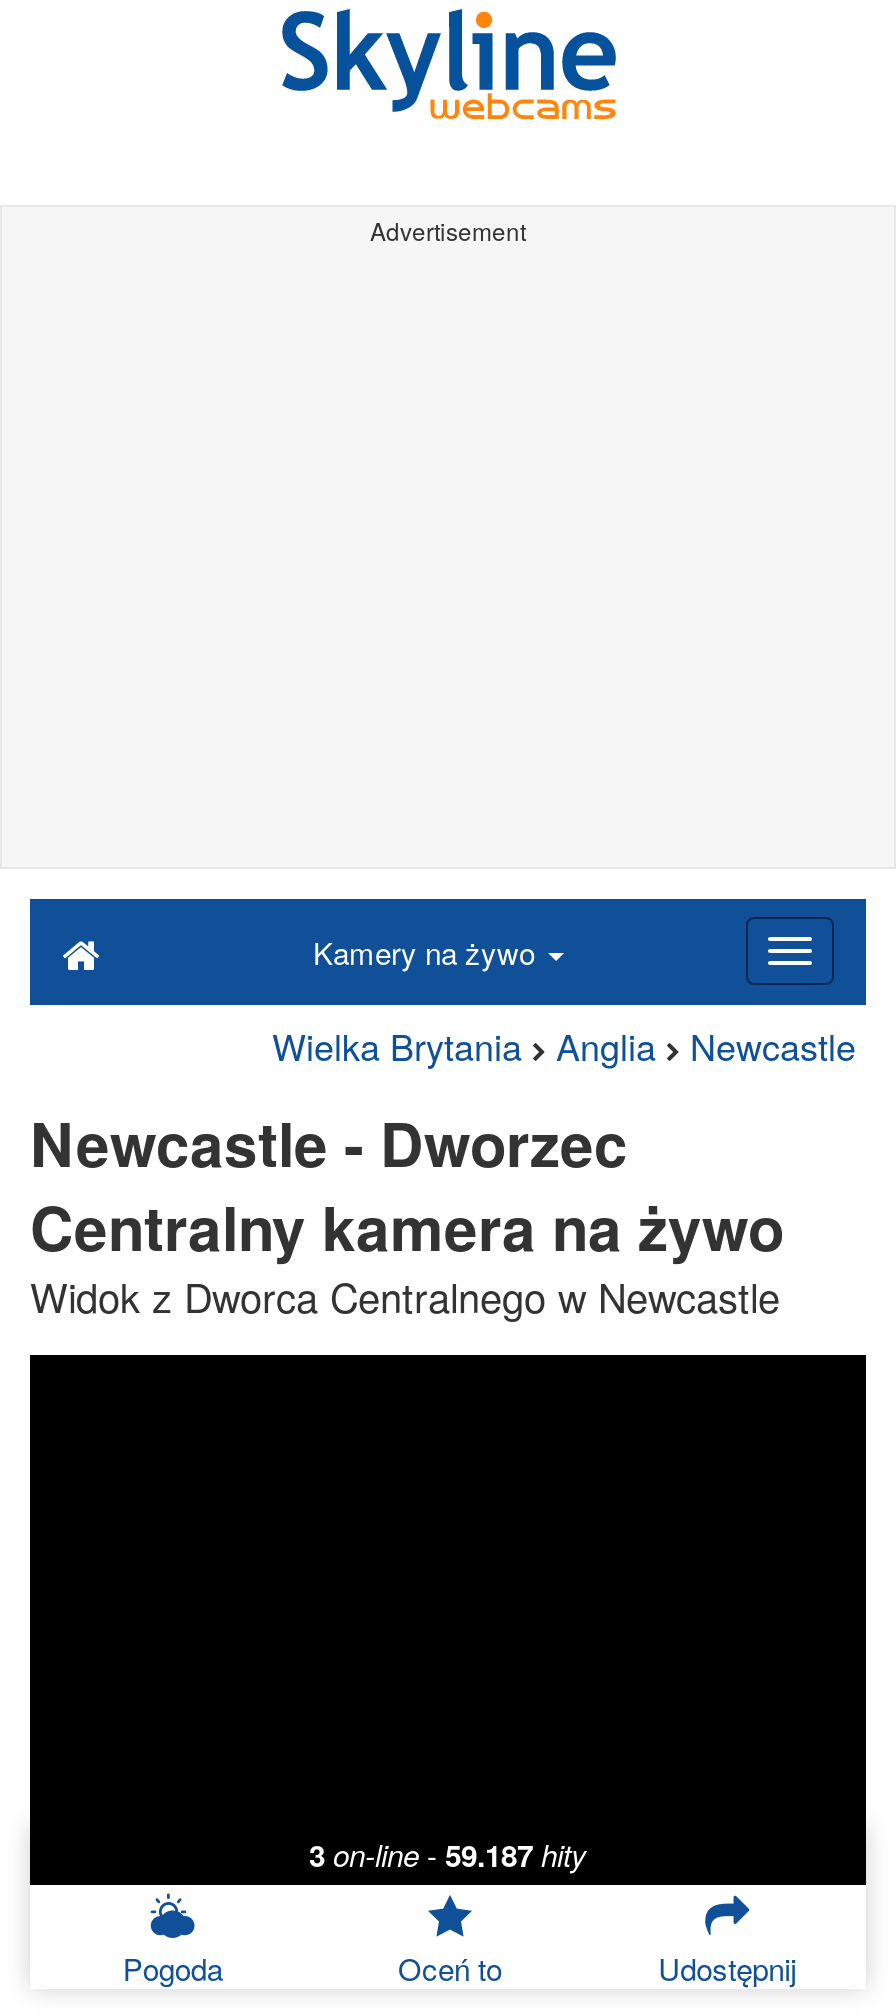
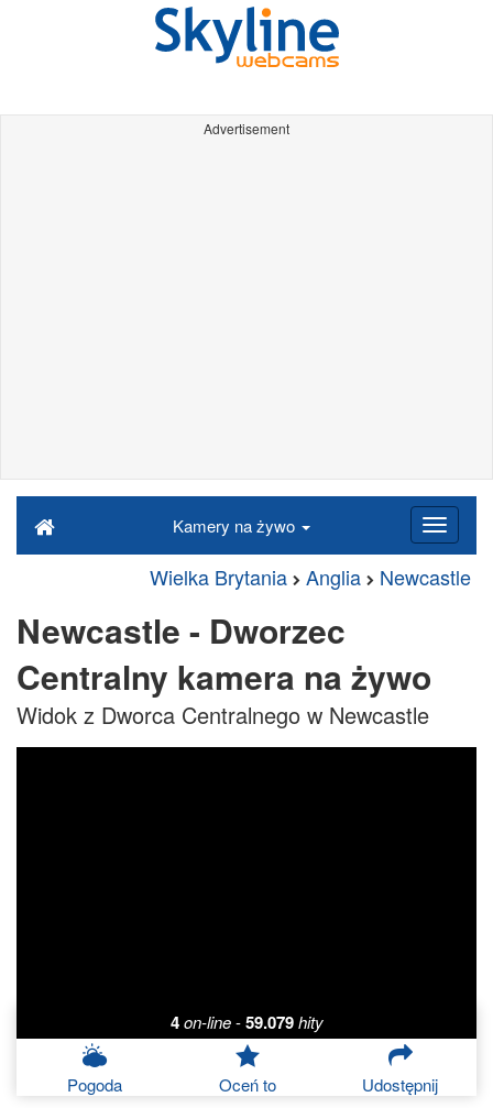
- 3 on-line - 59.187 hity
+ 4 on-line - 59.079 hity
